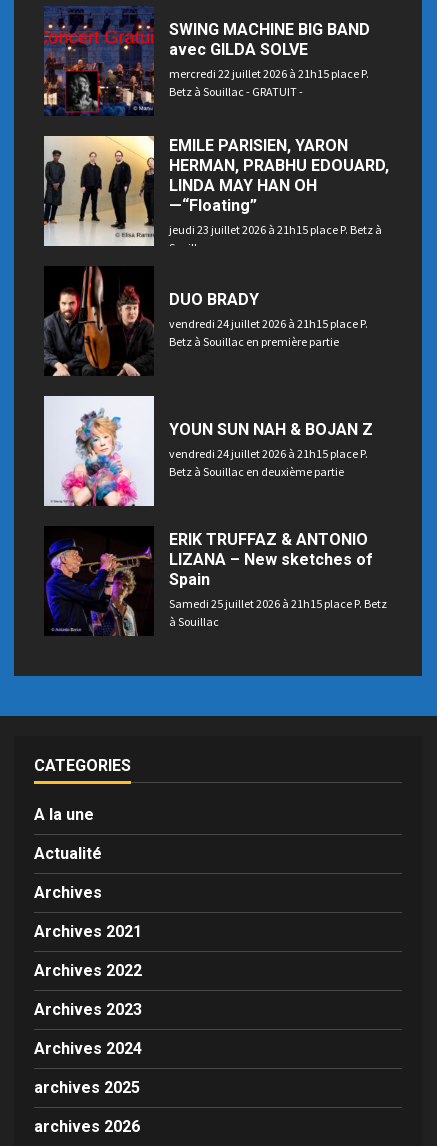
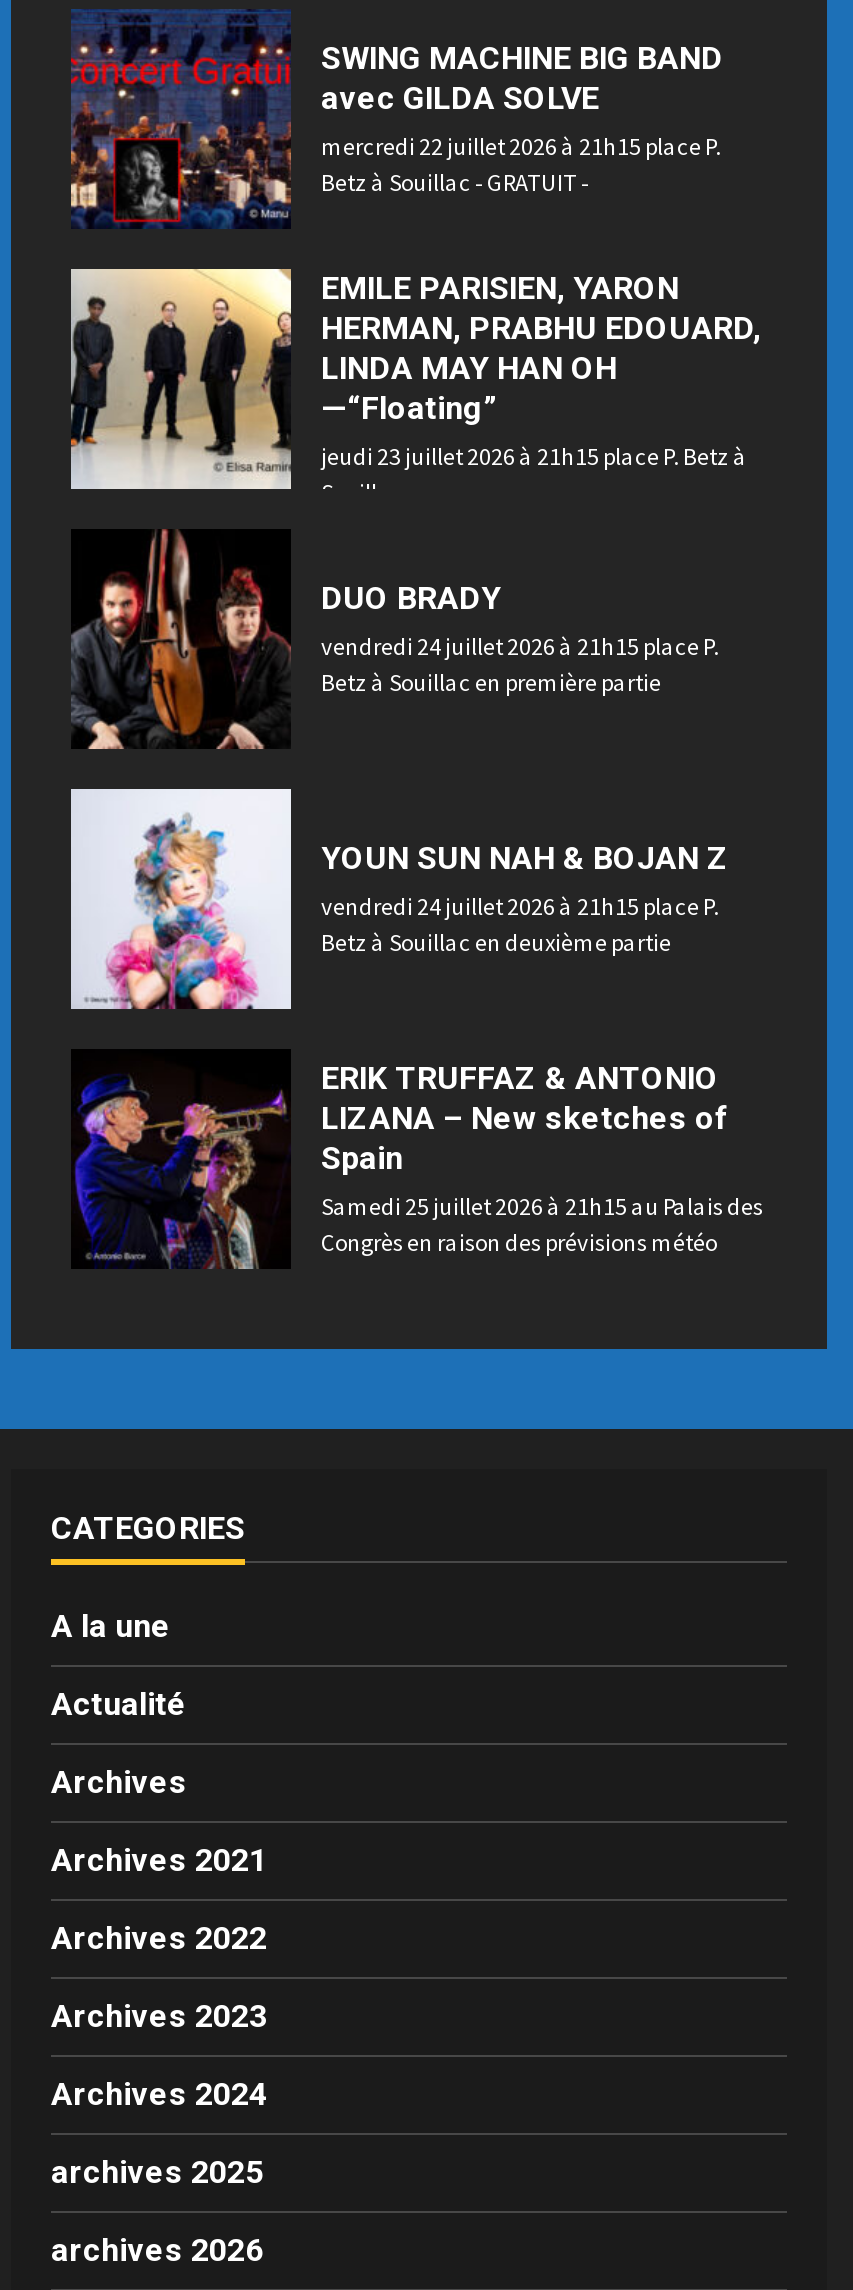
- Samedi 25 juillet 2026 à 21h15 place P. Betz
- à Souillac
+ Samedi 25 juillet 2026 à 21h15 au Palais des
+ Congrès en raison des prévisions météo
